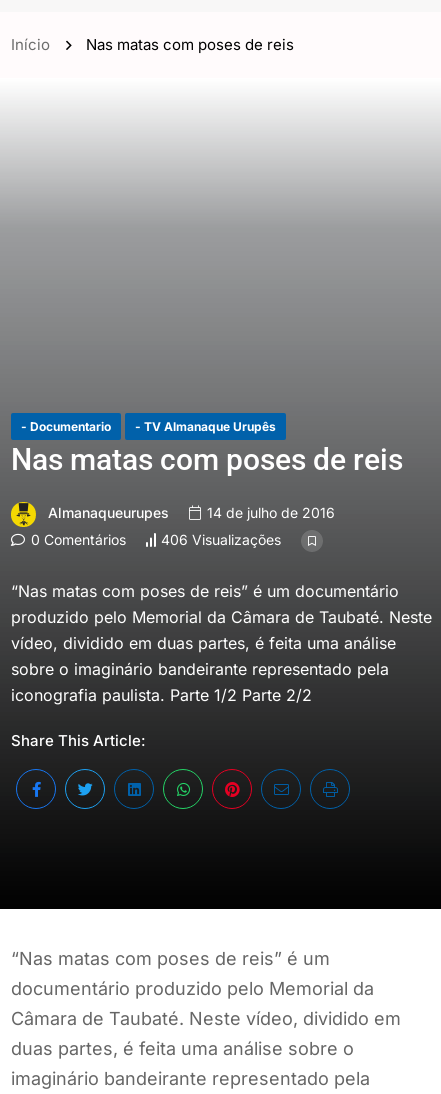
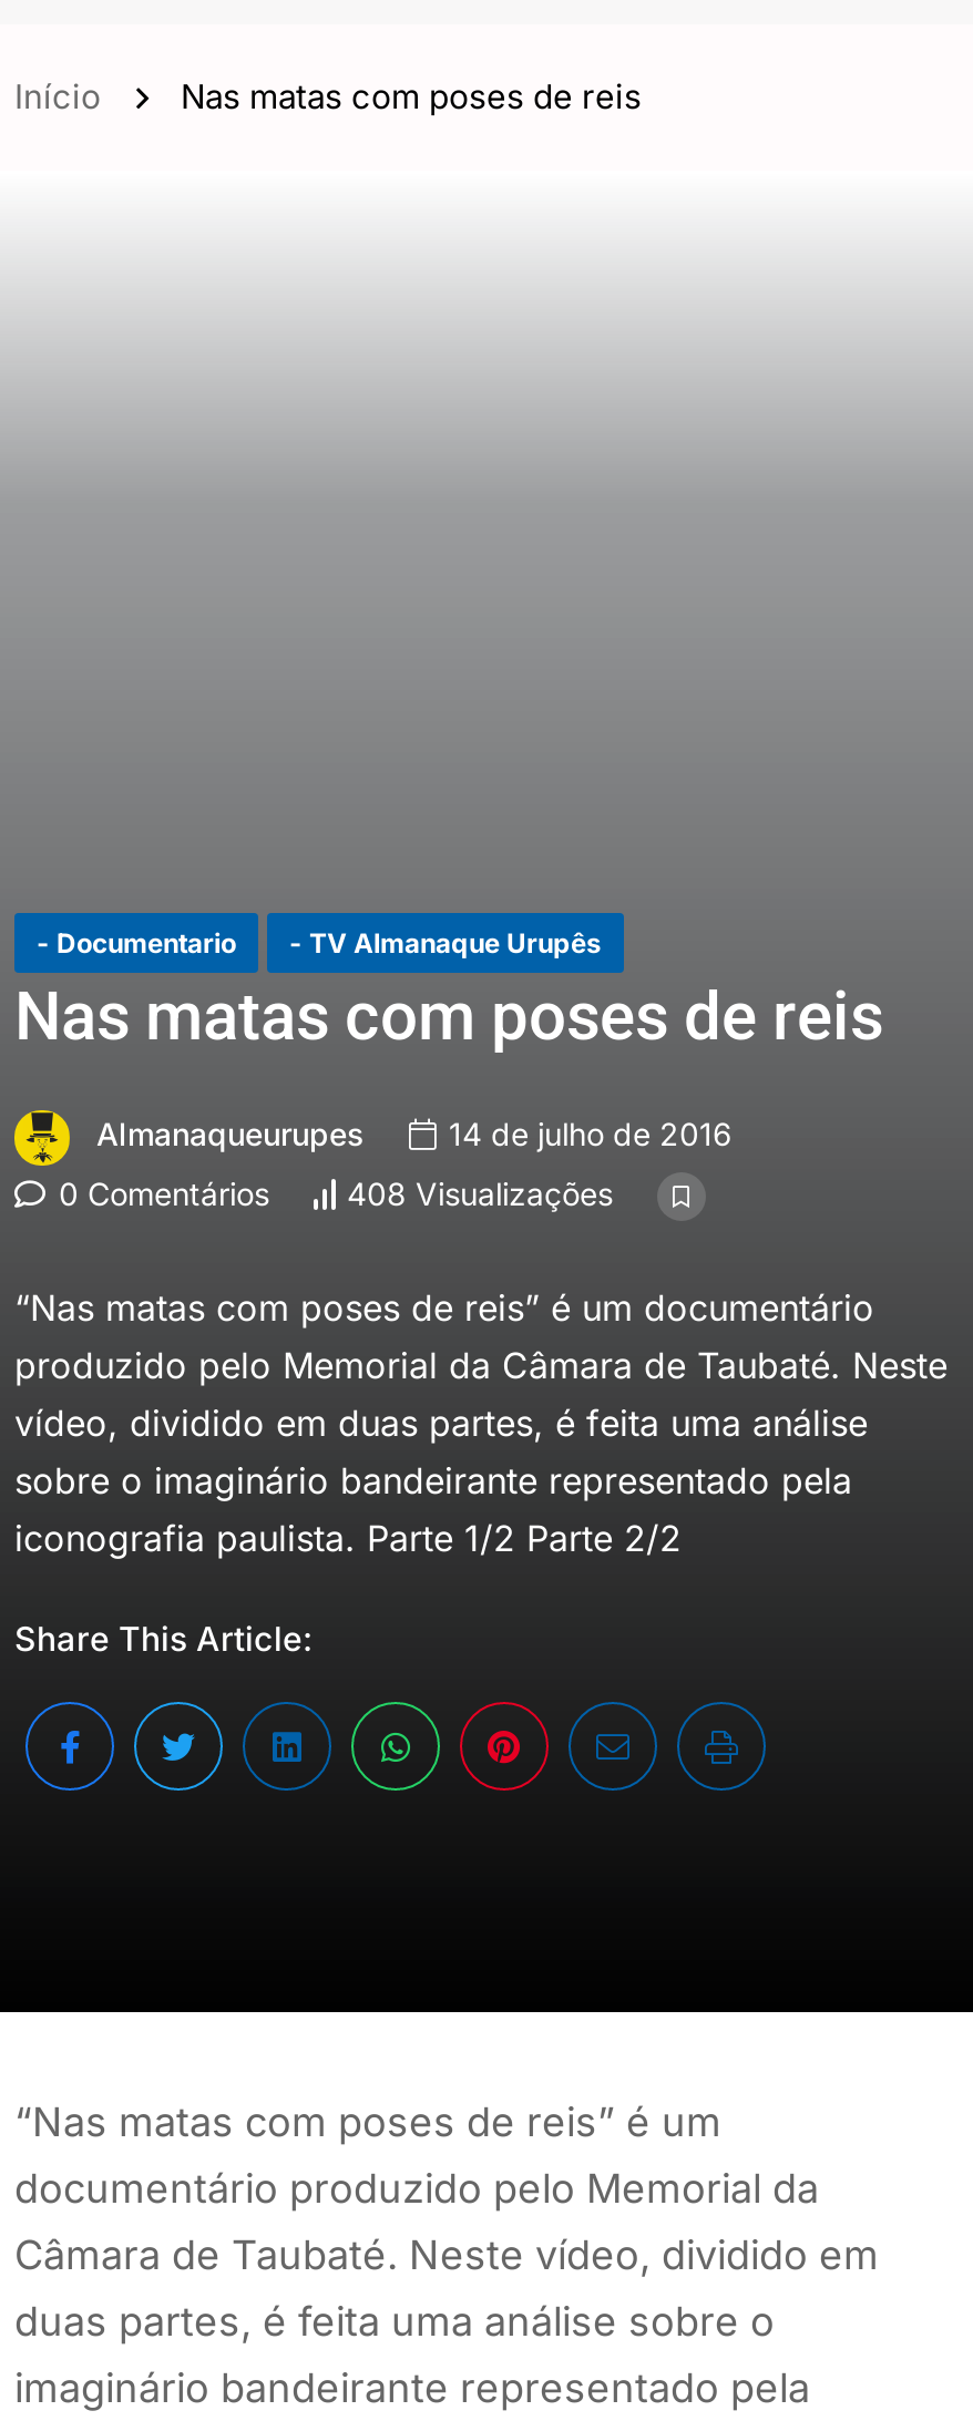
- 406 Visualizações
+ 408 Visualizações
